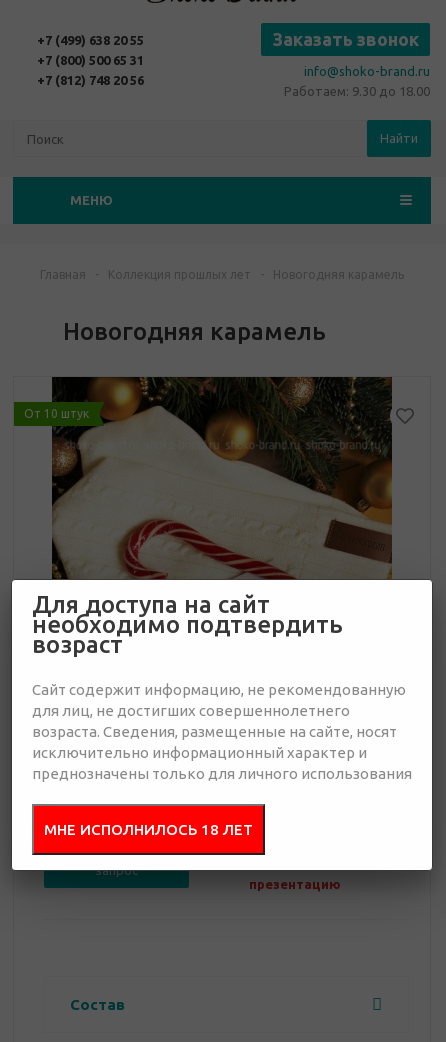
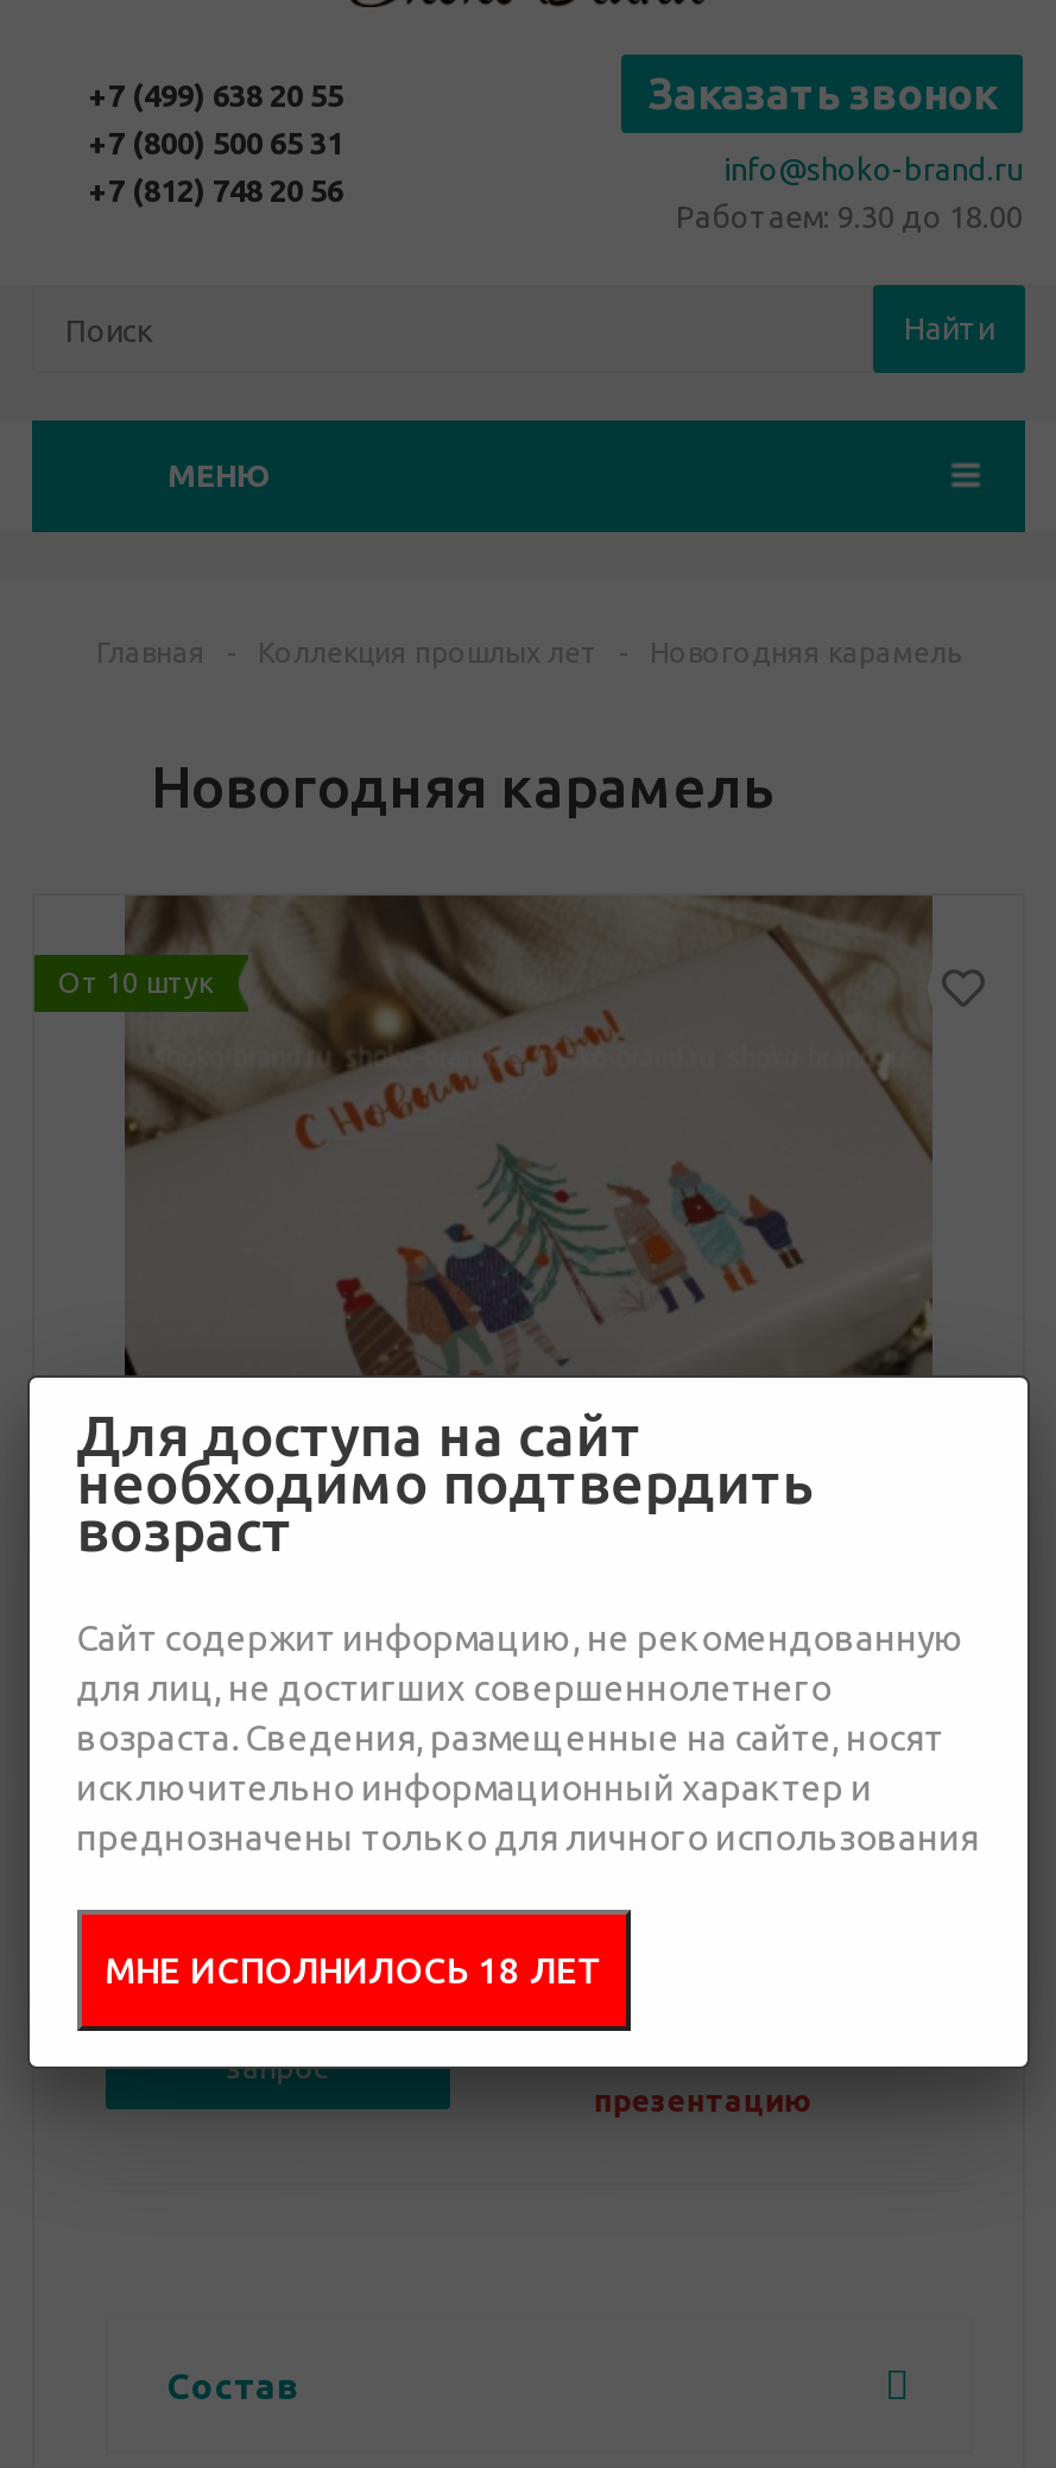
- [image]
+ [image]
